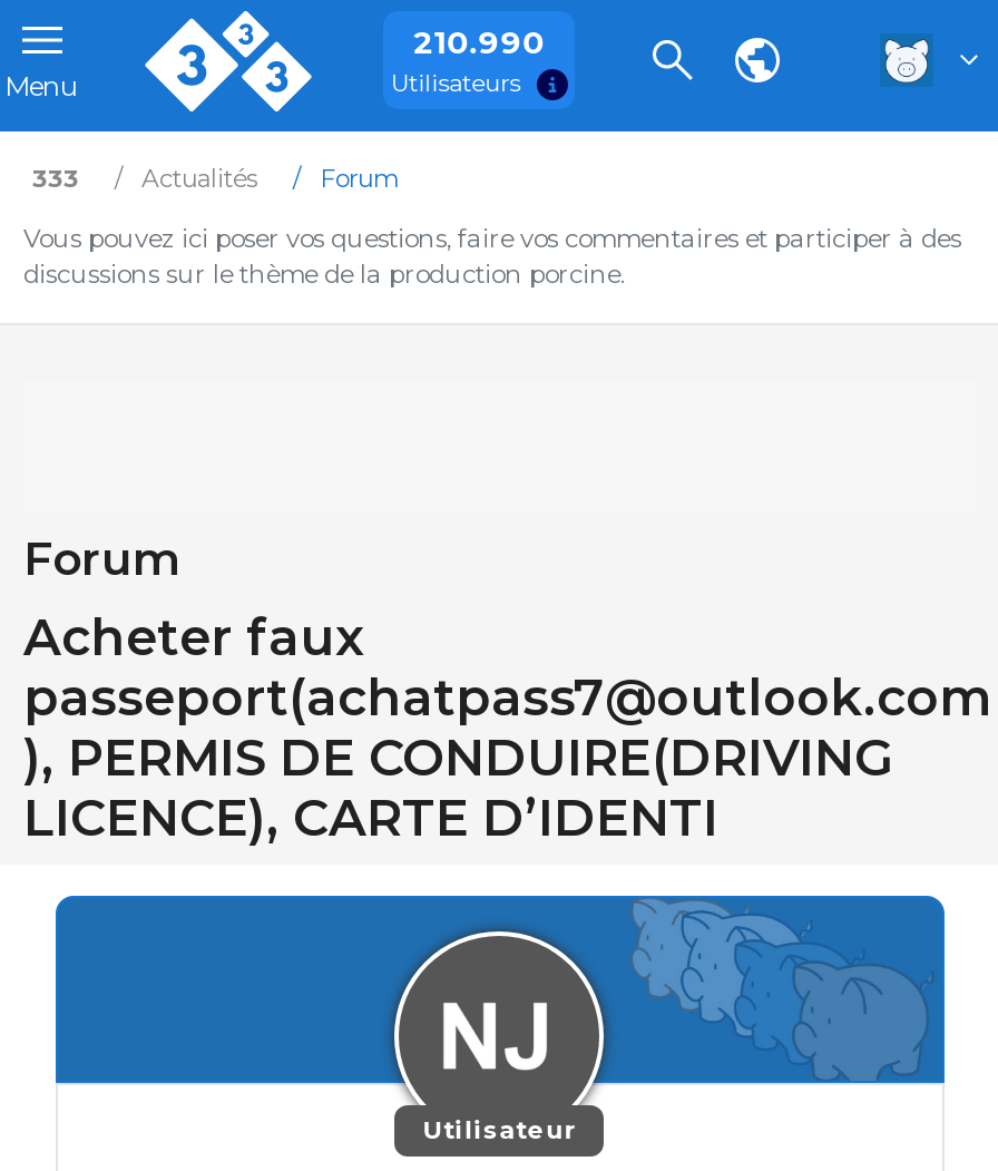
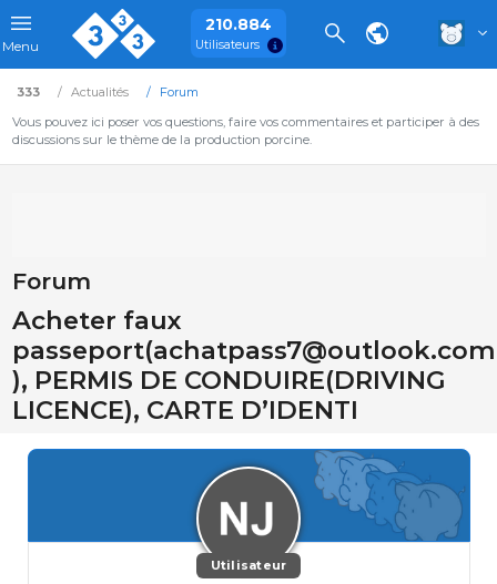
- 210.990
+ 210.884
